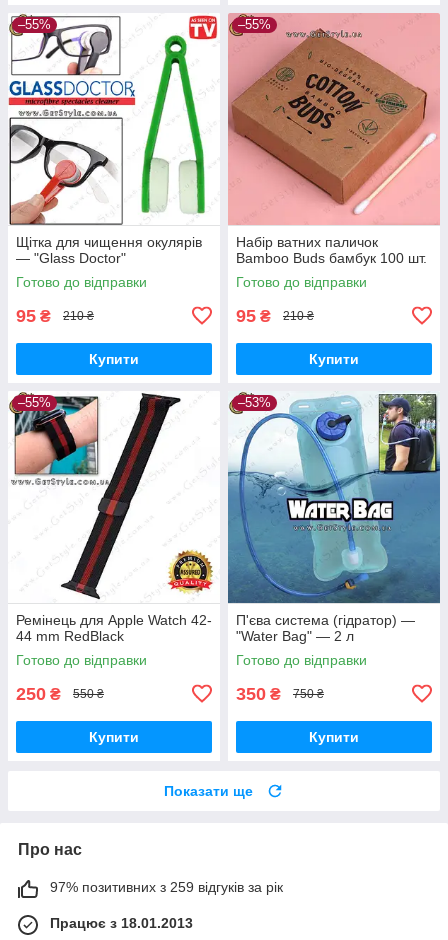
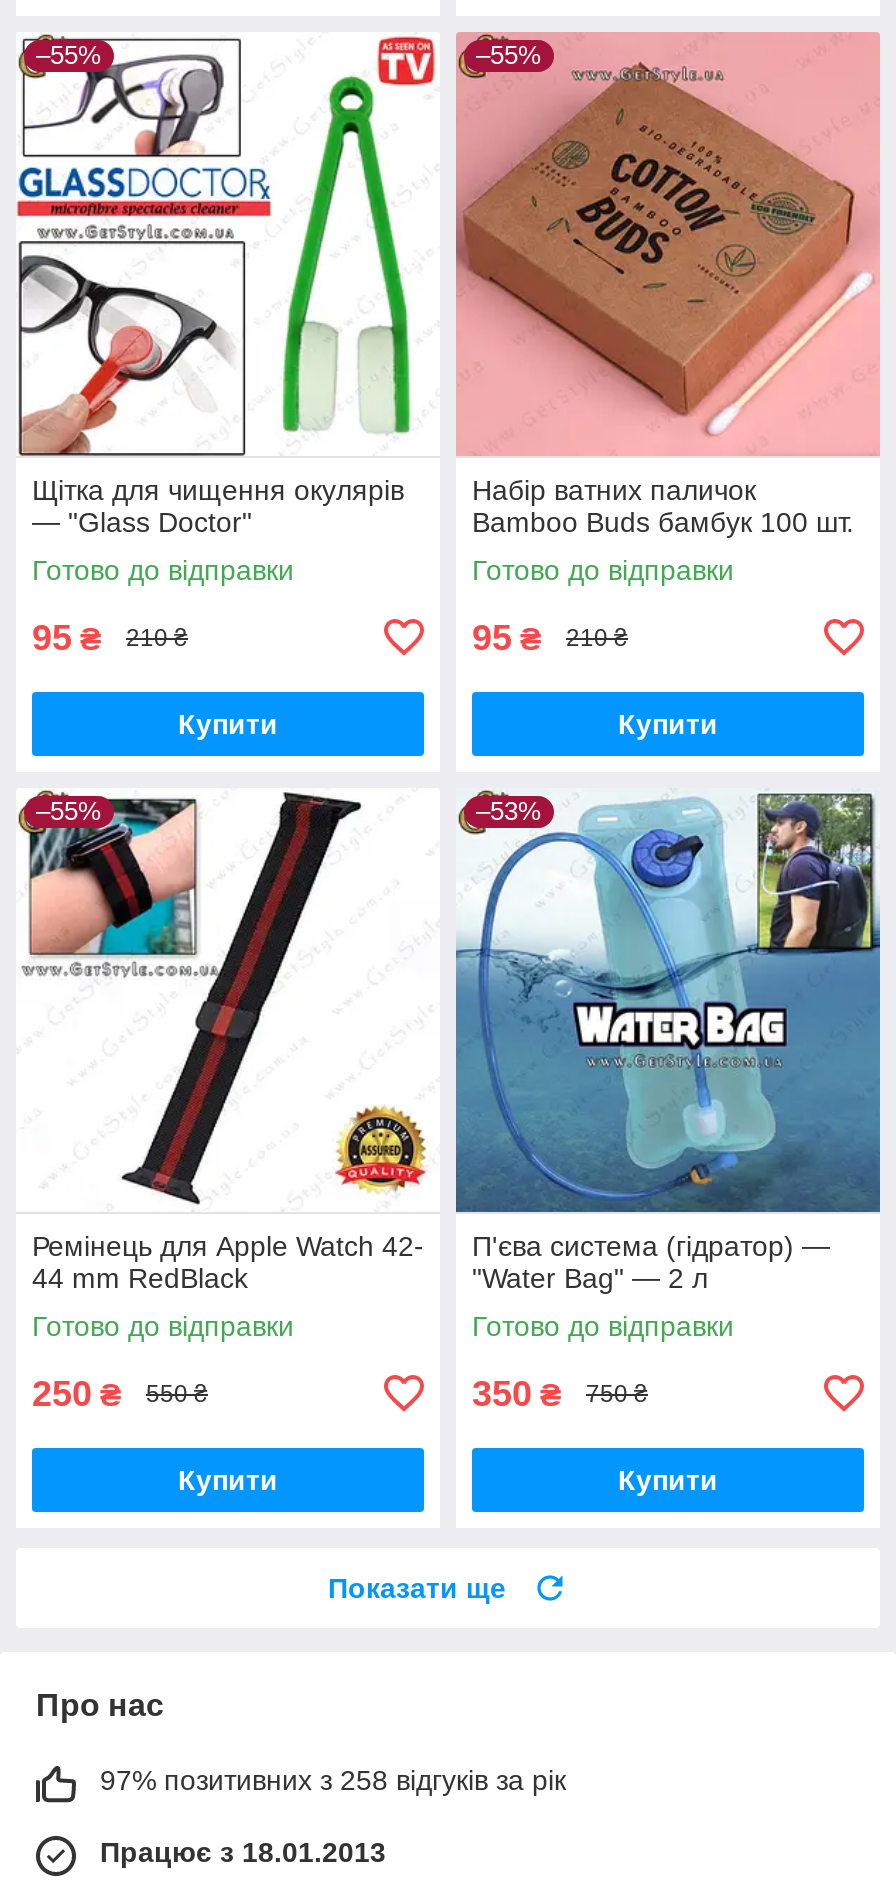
- 97% позитивних з 259 відгуків за рік
+ 97% позитивних з 258 відгуків за рік
